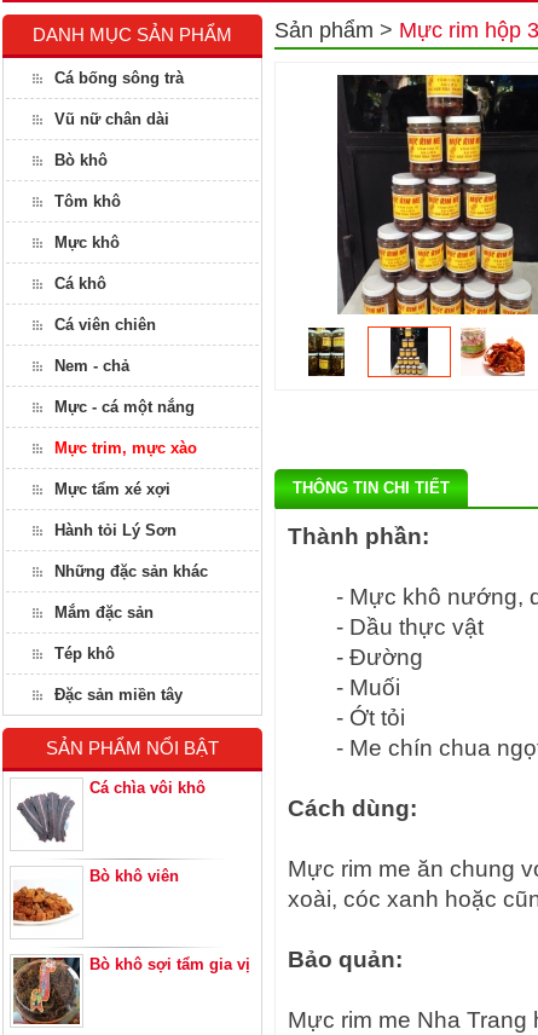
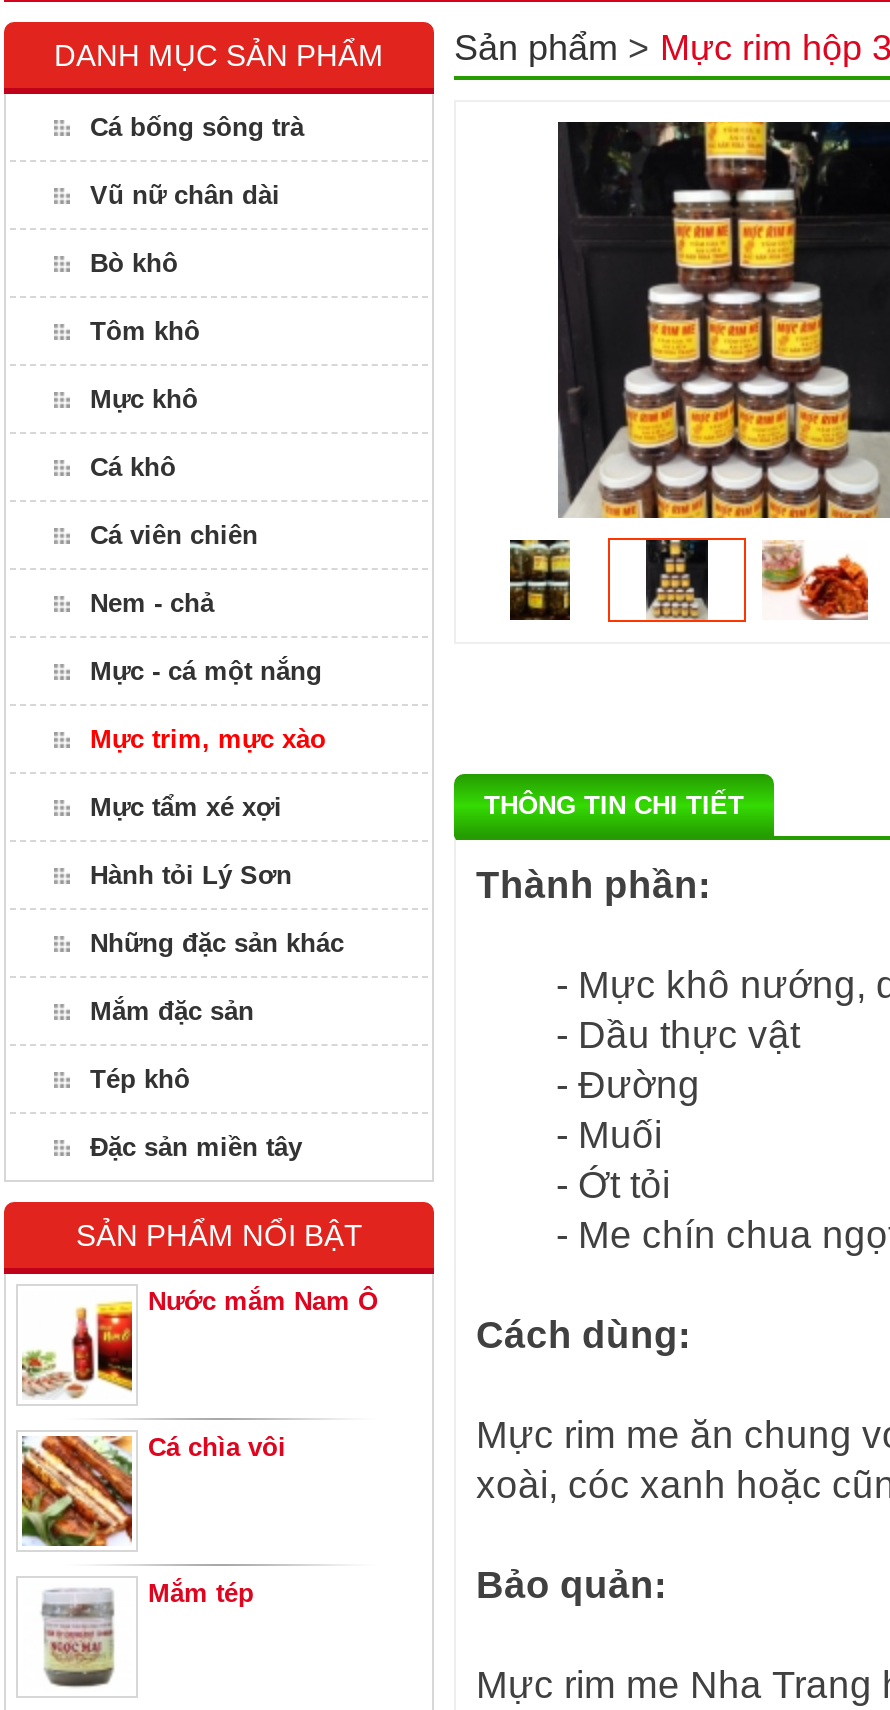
- [image]
- Cá chìa vôi khô
+ [image]
+ Nước mắm Nam Ô

- [image]
- Bò khô viên
+ [image]
+ Cá chìa vôi

- [image]
- Bò khô sợi tẩm gia vị
+ [image]
+ Mắm tép
